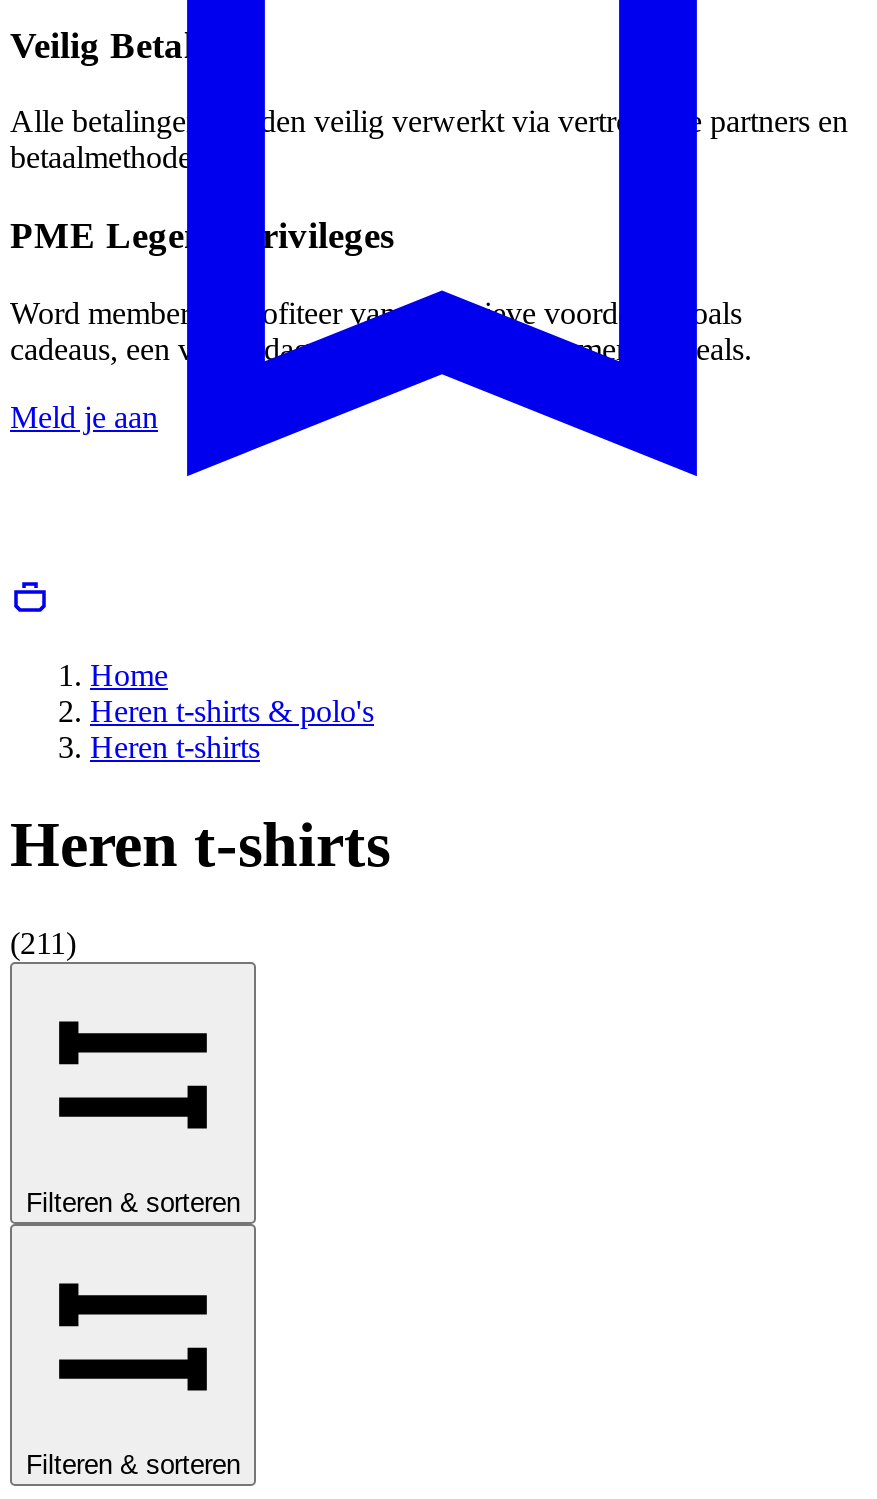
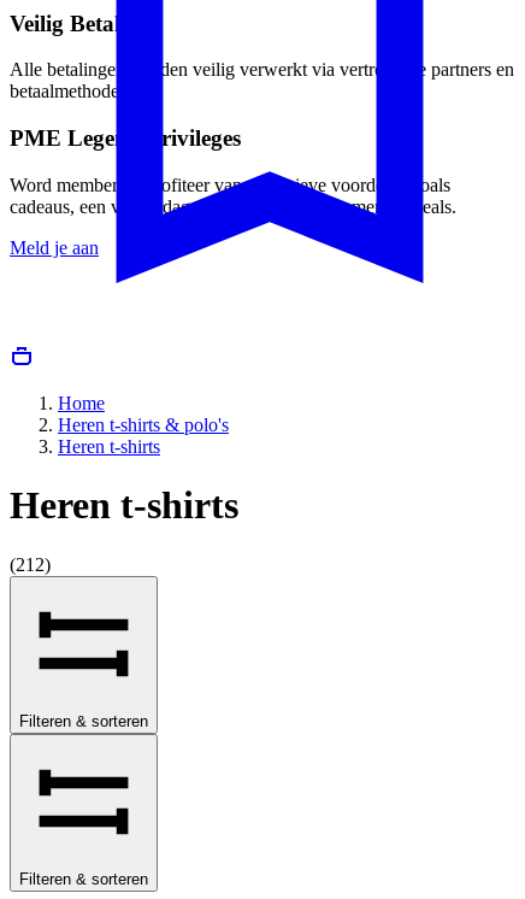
- (211)
+ (212)
